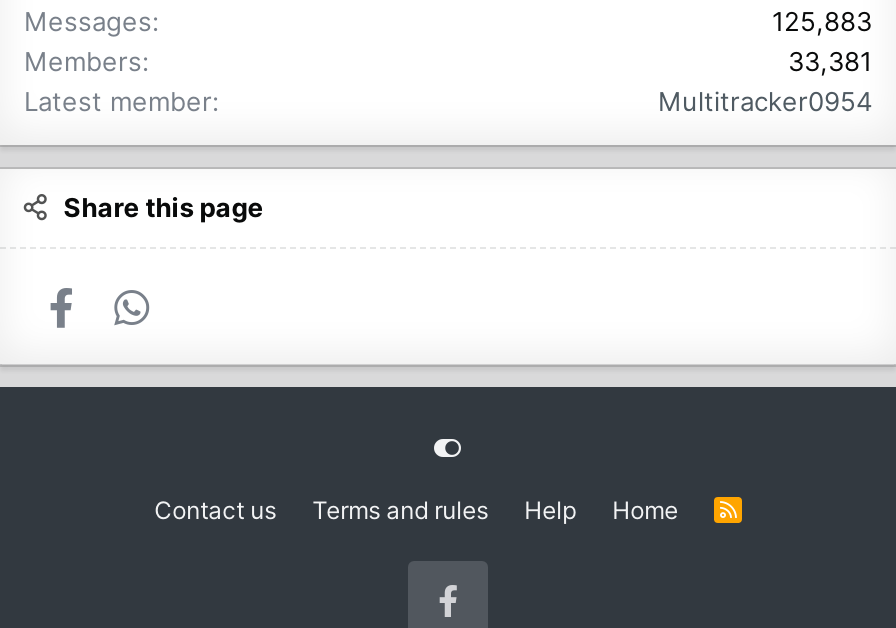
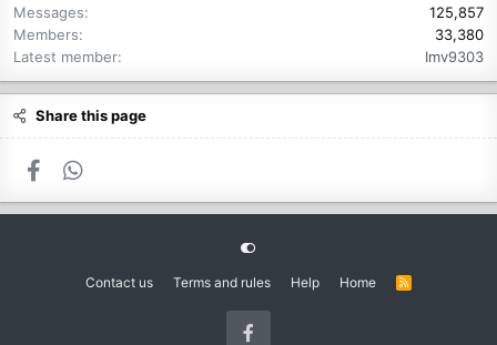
- 125,883
+ 125,857

- 33,381
+ 33,380

- Multitracker0954
+ Imv9303
